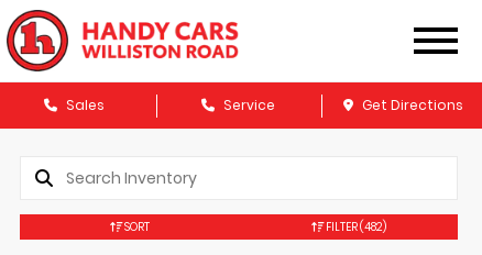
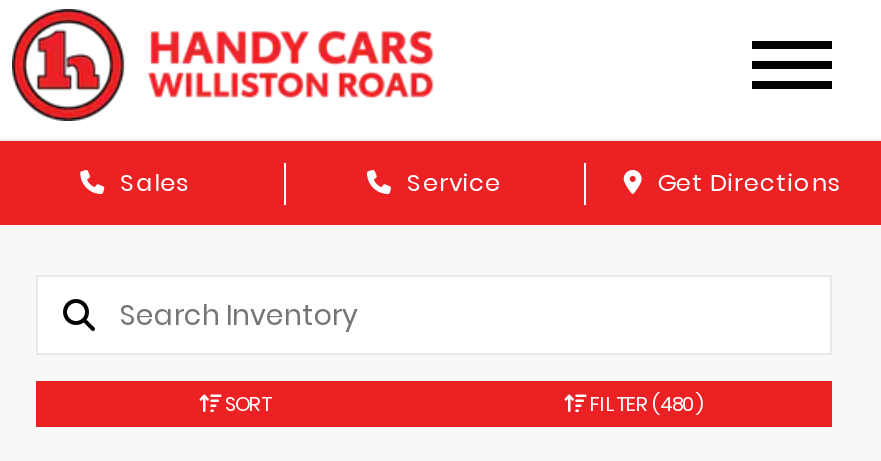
- FILTER (482)
+ FILTER (480)
